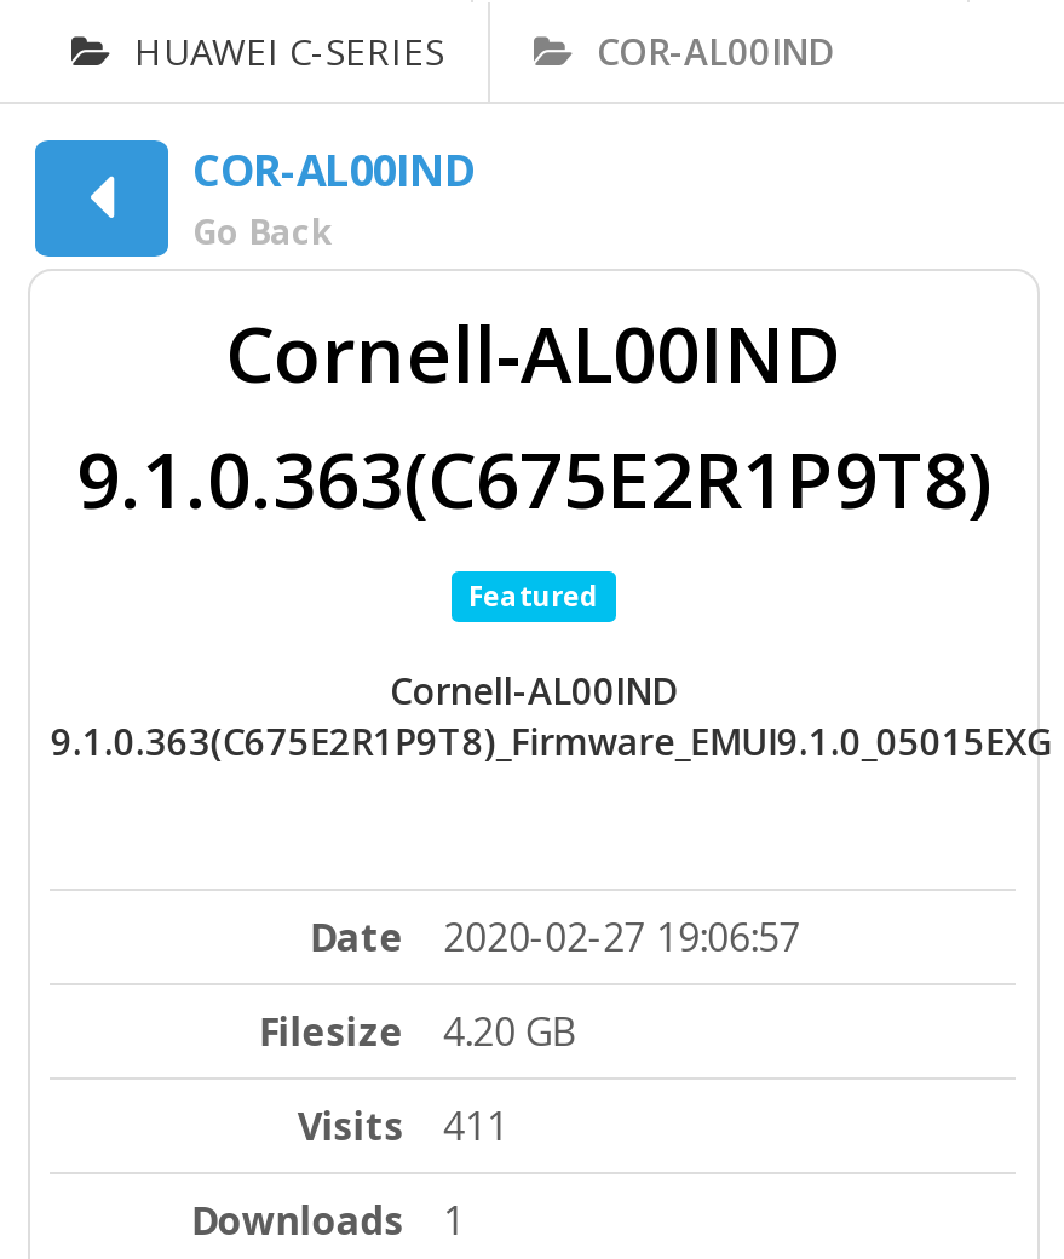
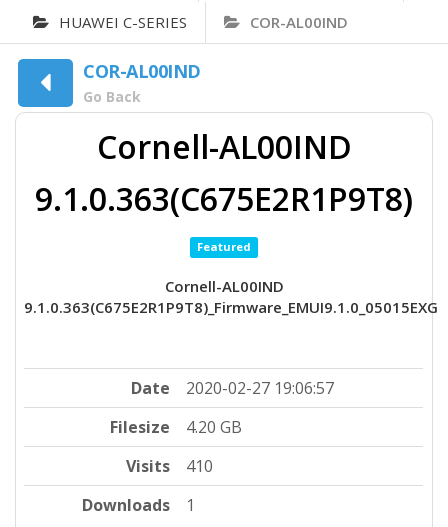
- Visits 411
+ Visits 410
